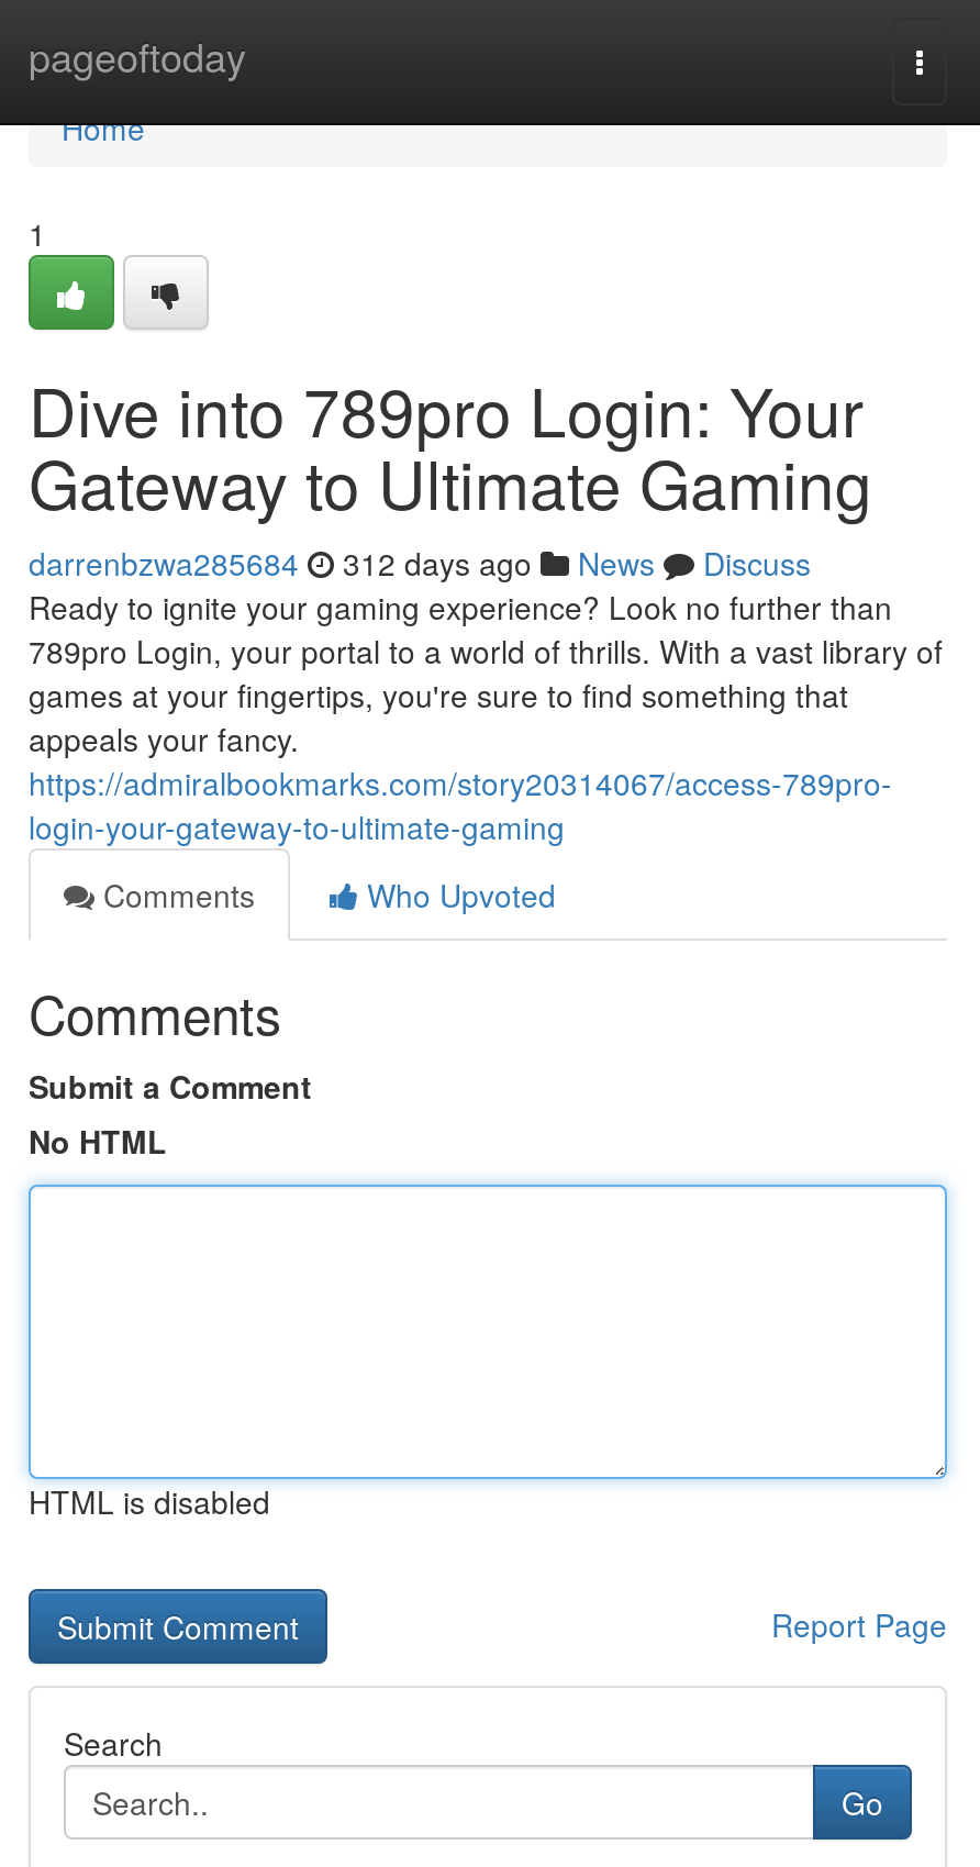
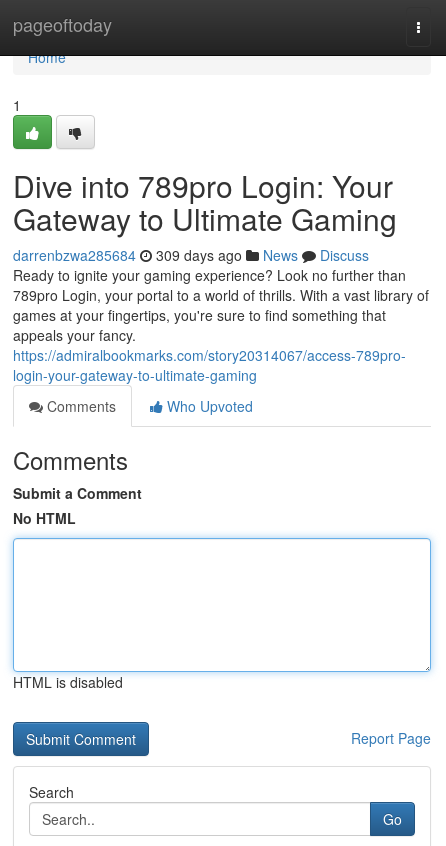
- darrenbzwa285684 312 days ago News Discuss
+ darrenbzwa285684 309 days ago News Discuss
